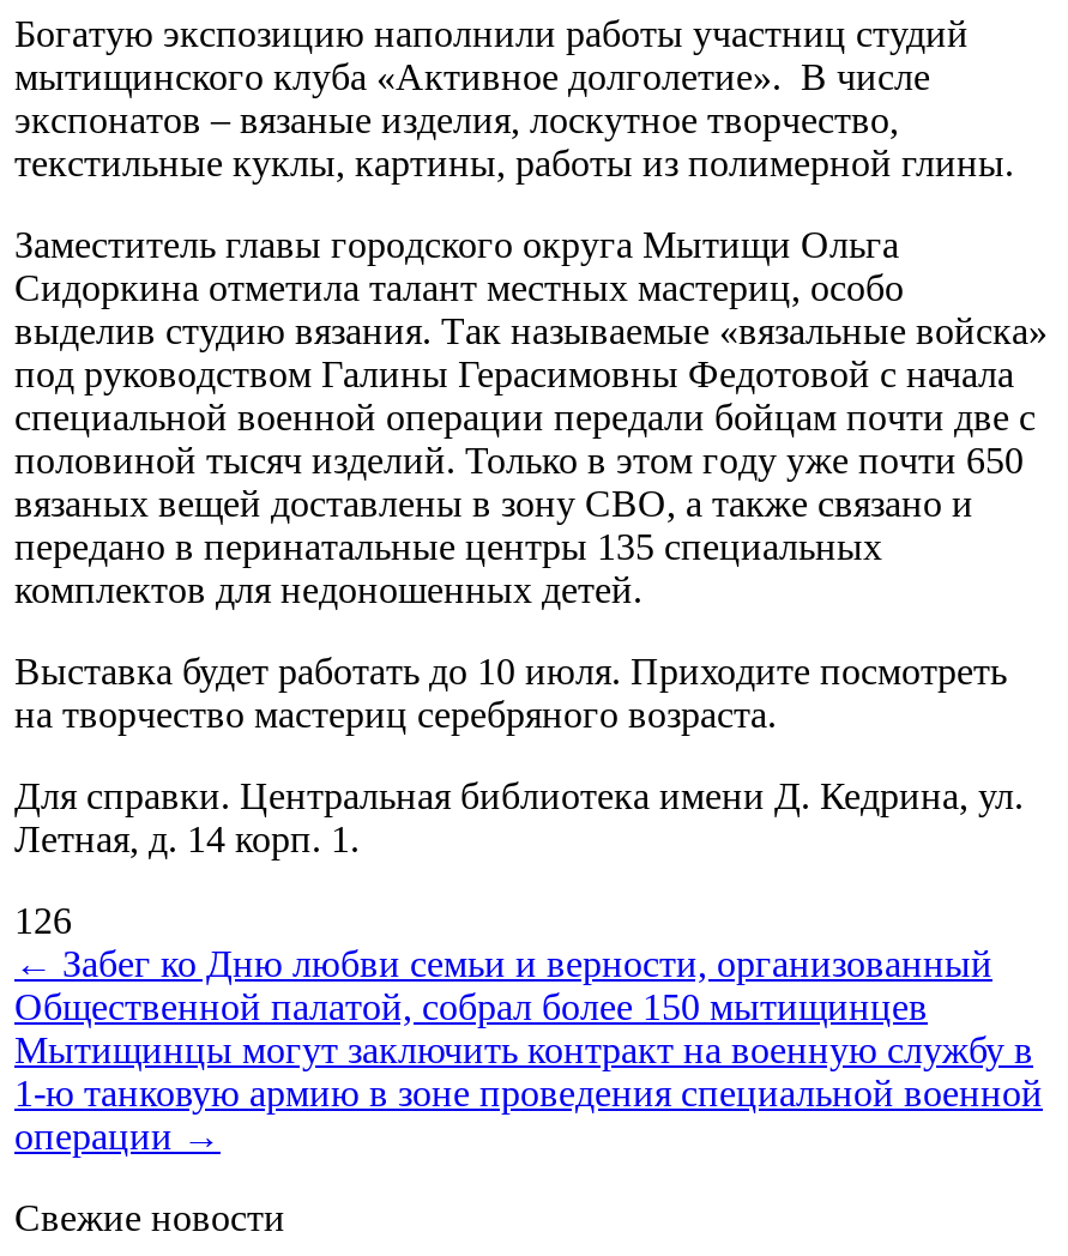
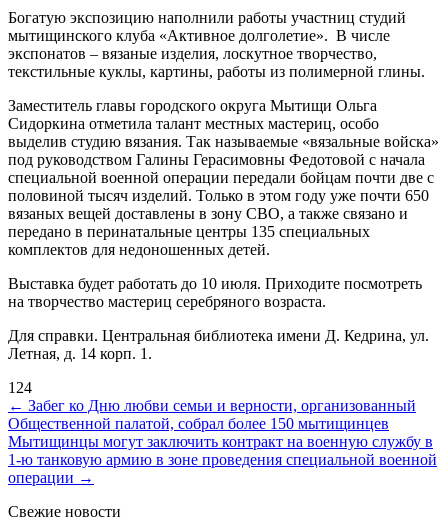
- 126
+ 124
